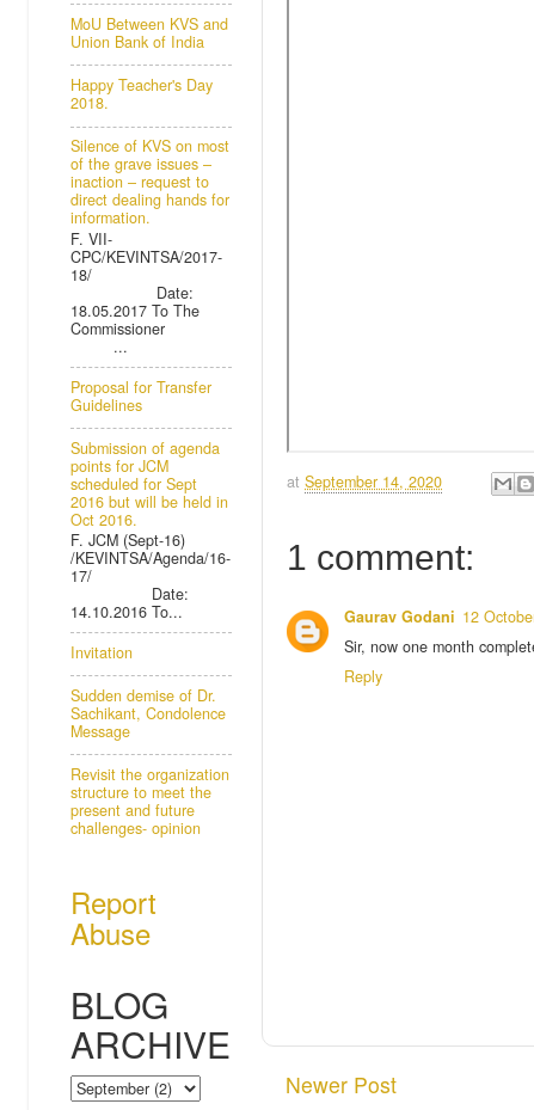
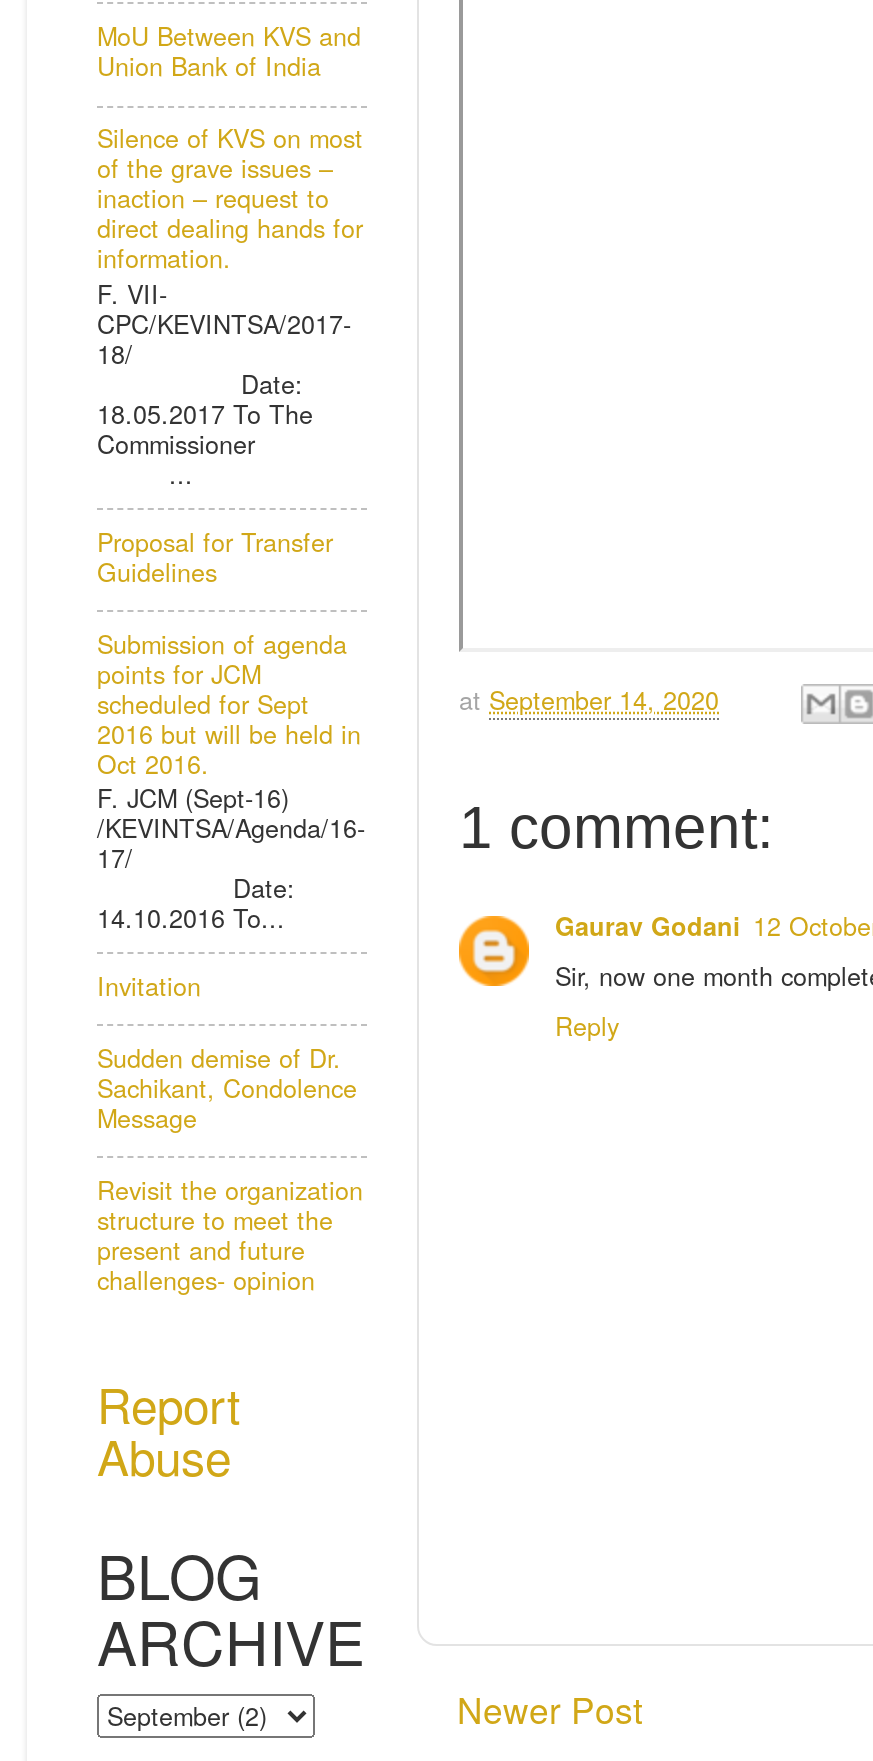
- Happy Teacher's Day
- 2018.
